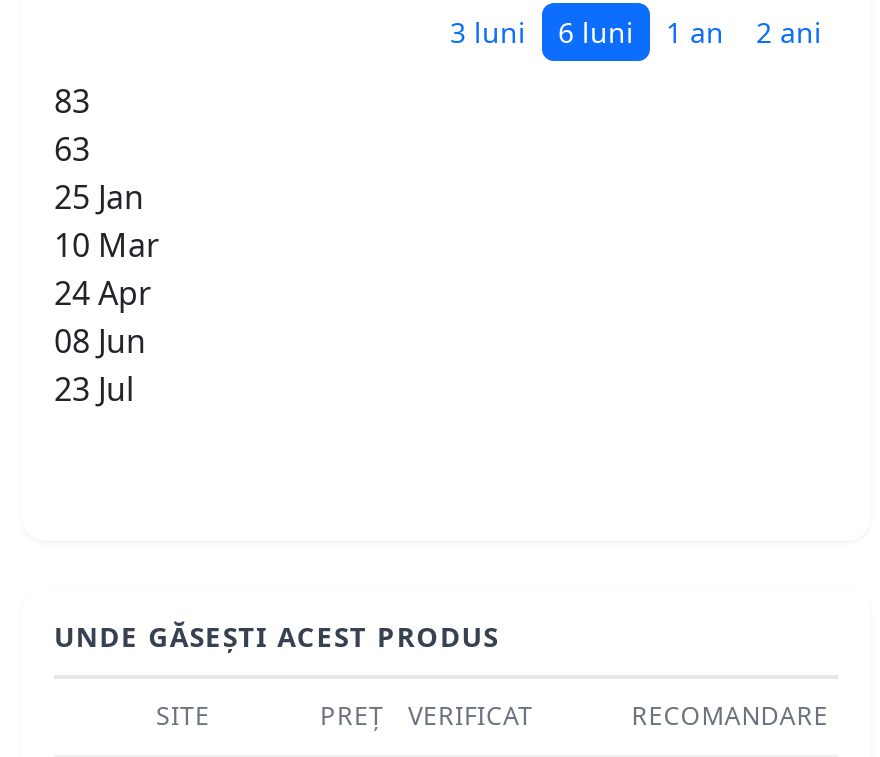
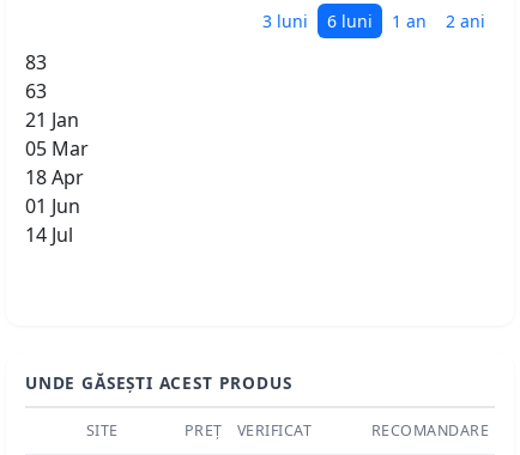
- 25 Jan
+ 21 Jan

- 10 Mar
+ 05 Mar

- 24 Apr
+ 18 Apr

- 08 Jun
+ 01 Jun

- 23 Jul
+ 14 Jul
